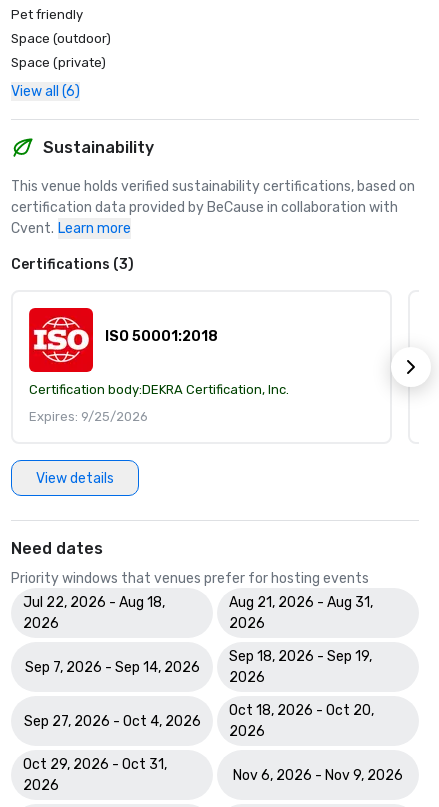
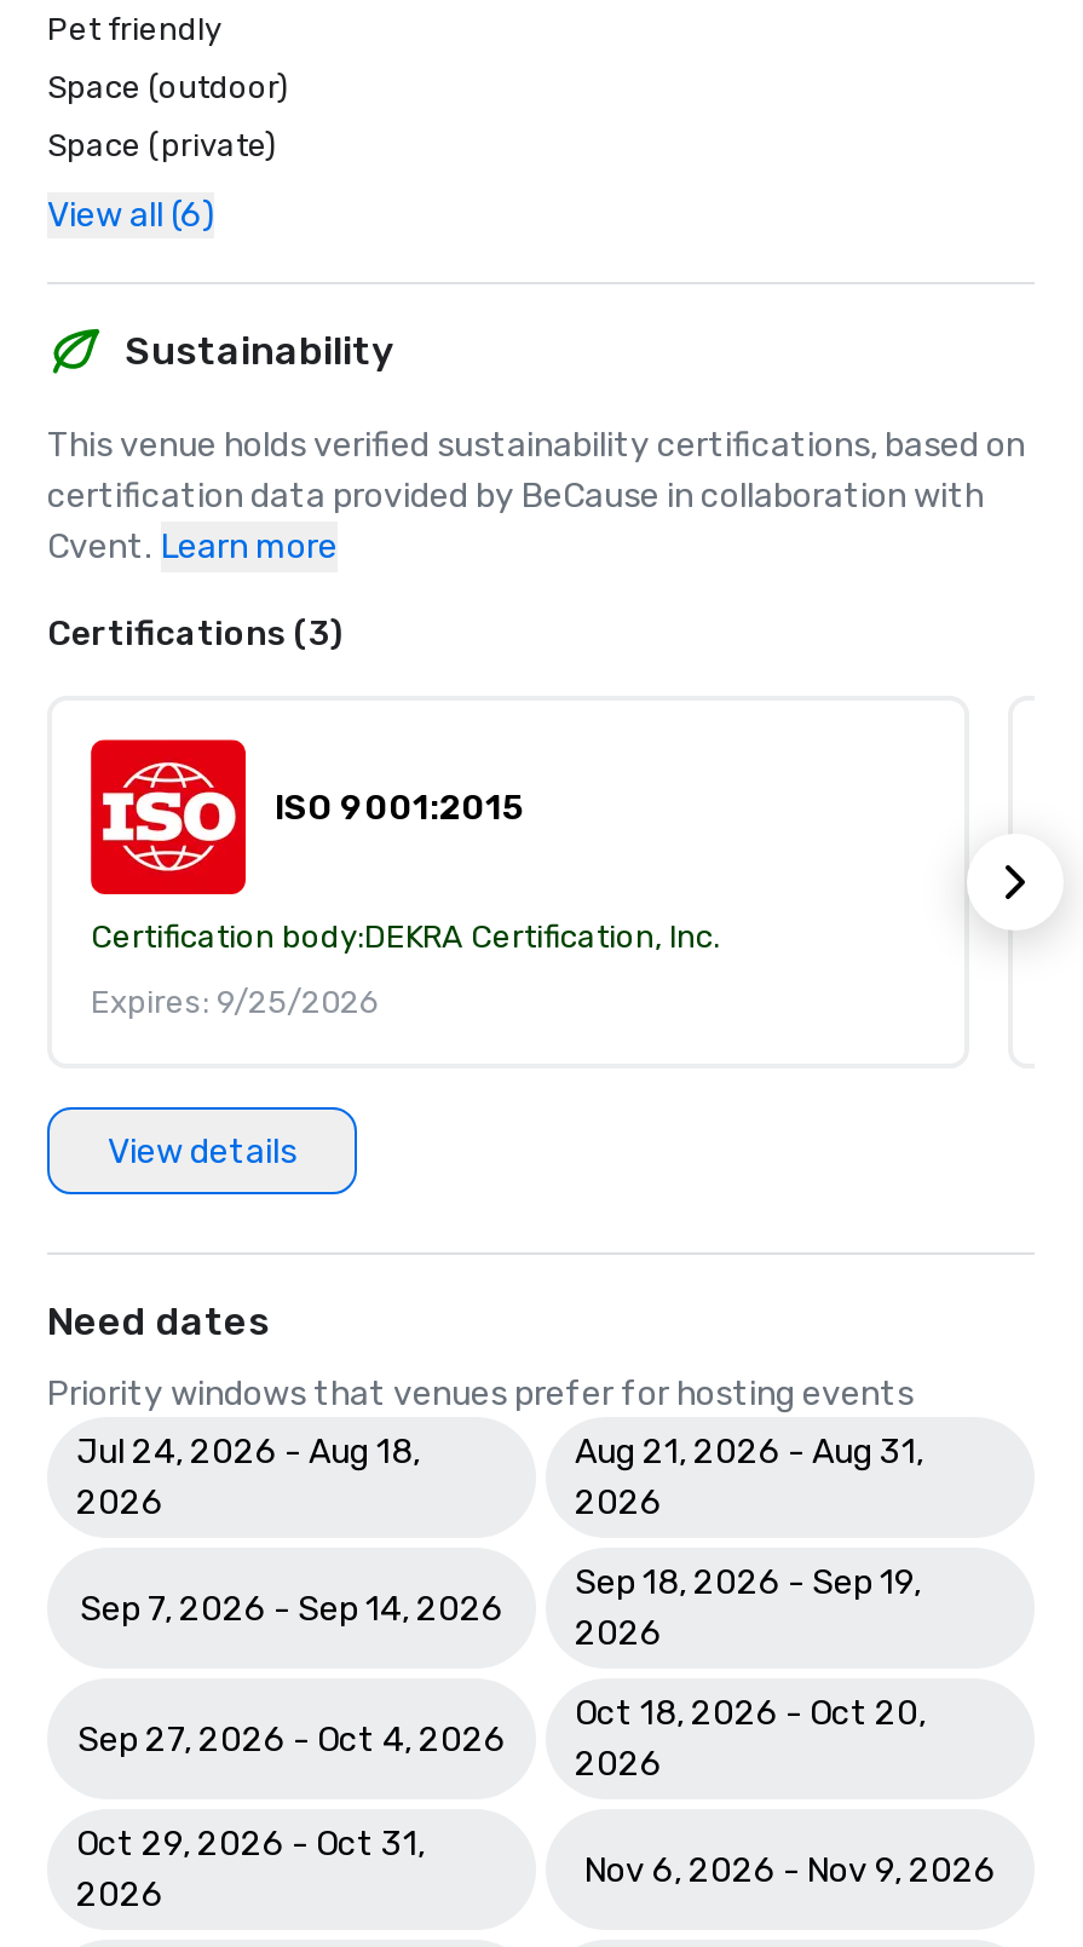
- ISO 50001:2018
+ ISO 9001:2015

- Jul 22, 2026 - Aug 18,
+ Jul 24, 2026 - Aug 18,
